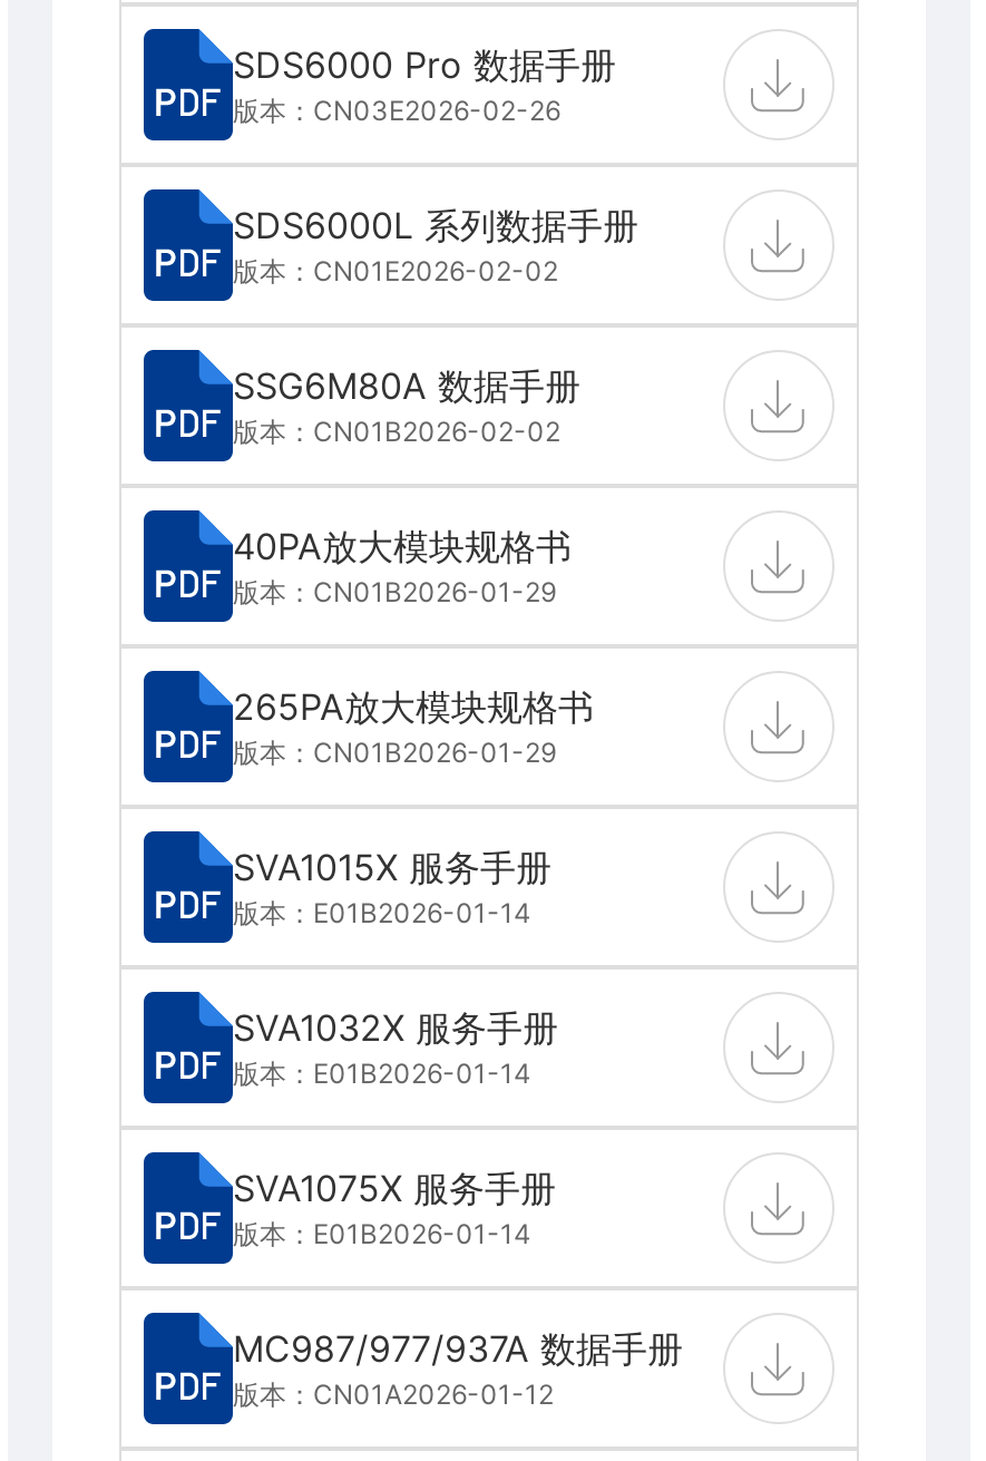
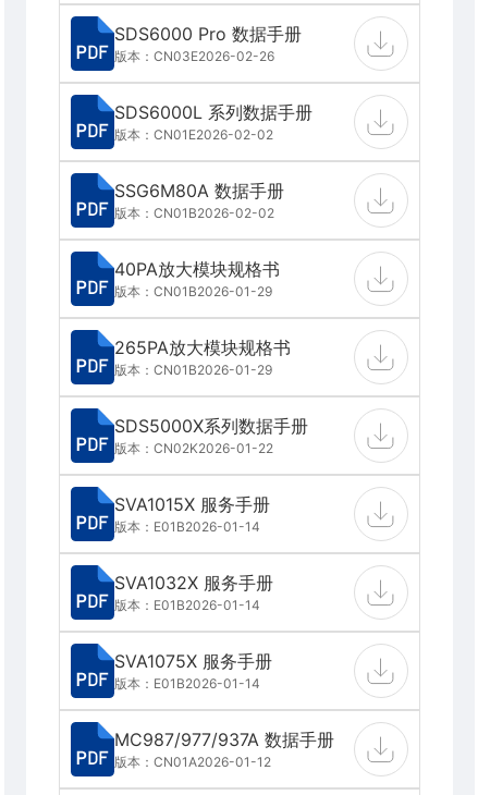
+ SDS5000X系列数据手册
+ 版本：CN02K2026-01-22
